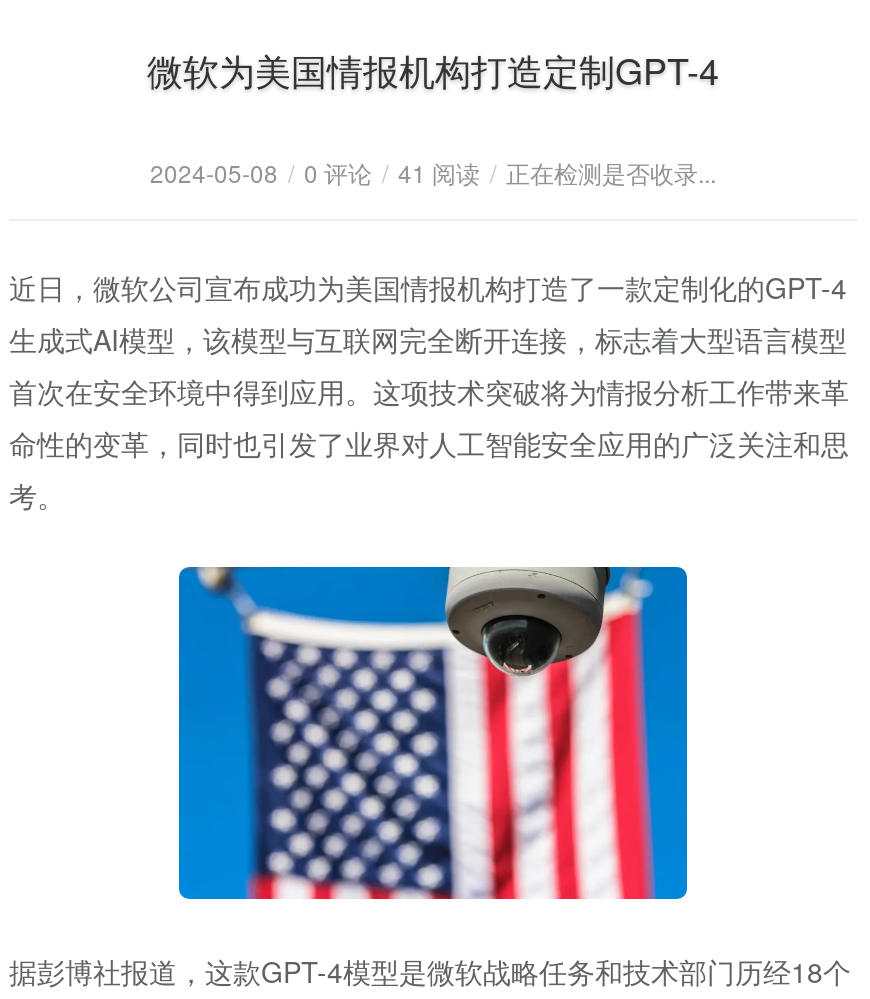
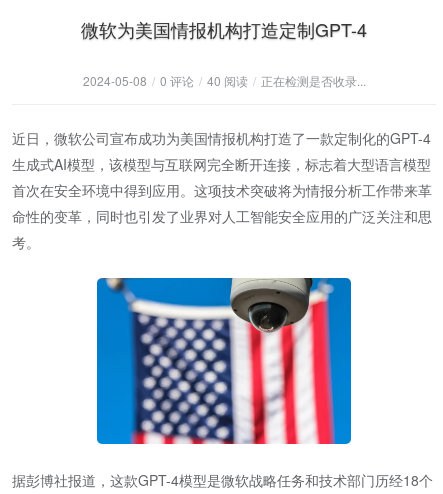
- 2024-05-08 / 0评论 / 41 阅读 / 正在检测是否收录...
+ 2024-05-08 / 0评论 / 40 阅读 / 正在检测是否收录...
